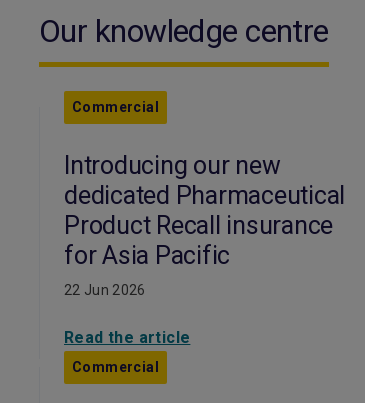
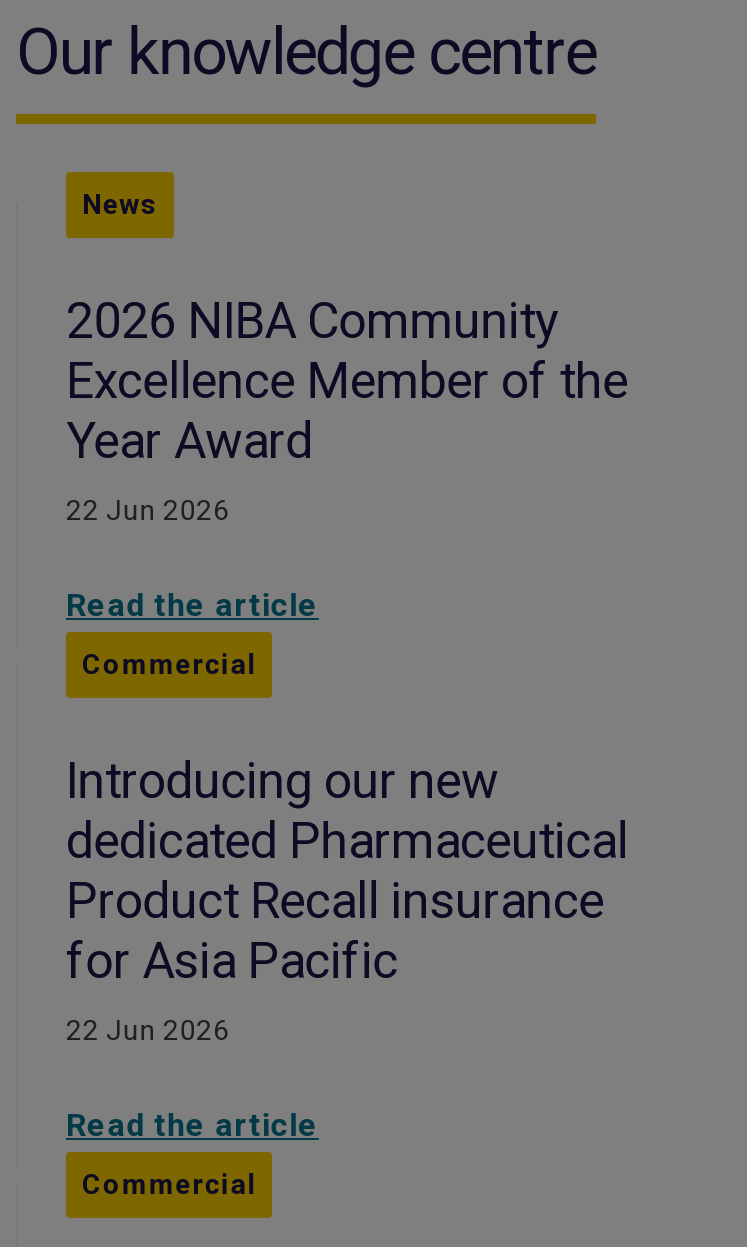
+ News
+ 2026 NIBA Community
+ Excellence Member of the
+ Year Award
+ 22 Jun 2026
+ Read the article
